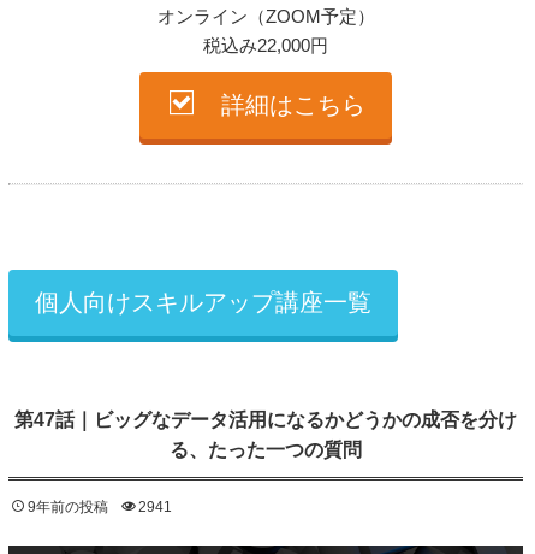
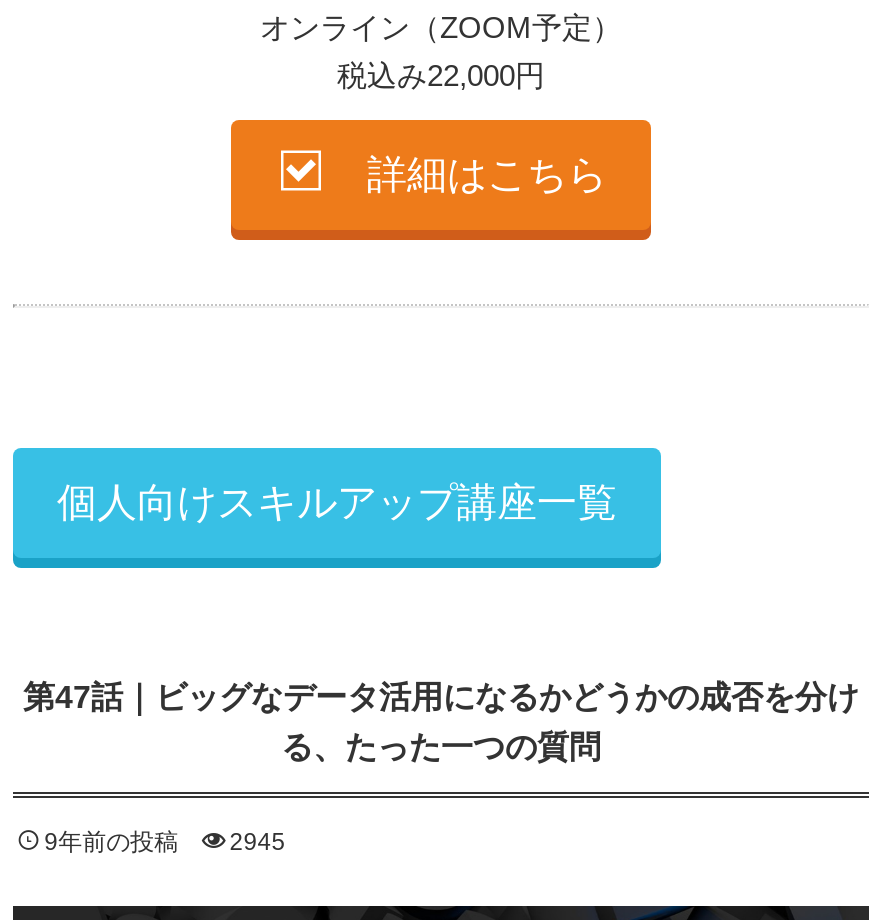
- 9年前の投稿 2941
+ 9年前の投稿 2945
